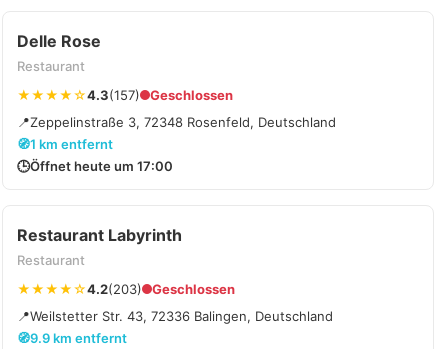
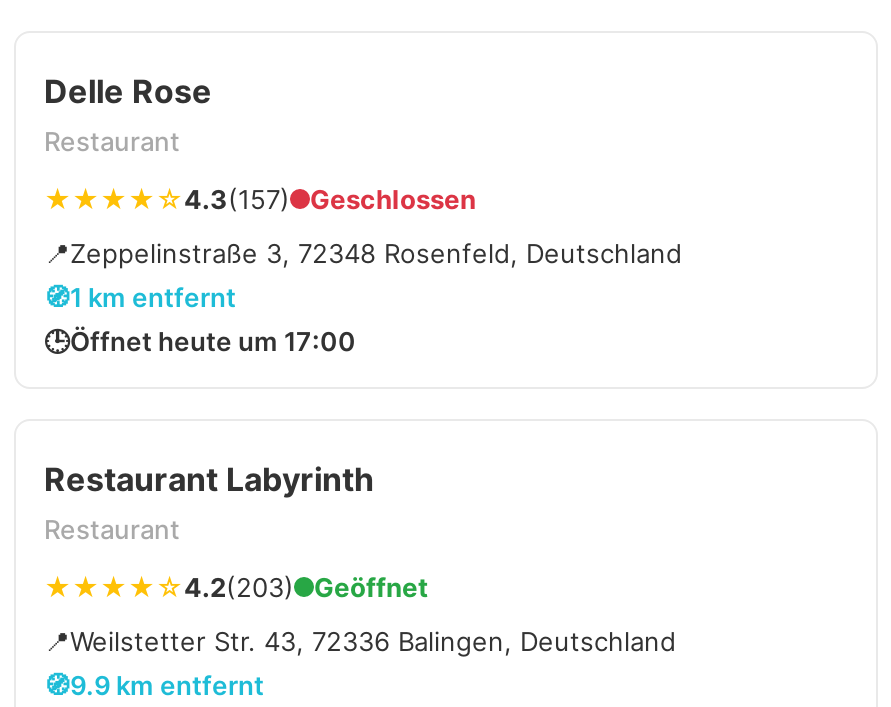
- Geschlossen
+ Geöffnet
